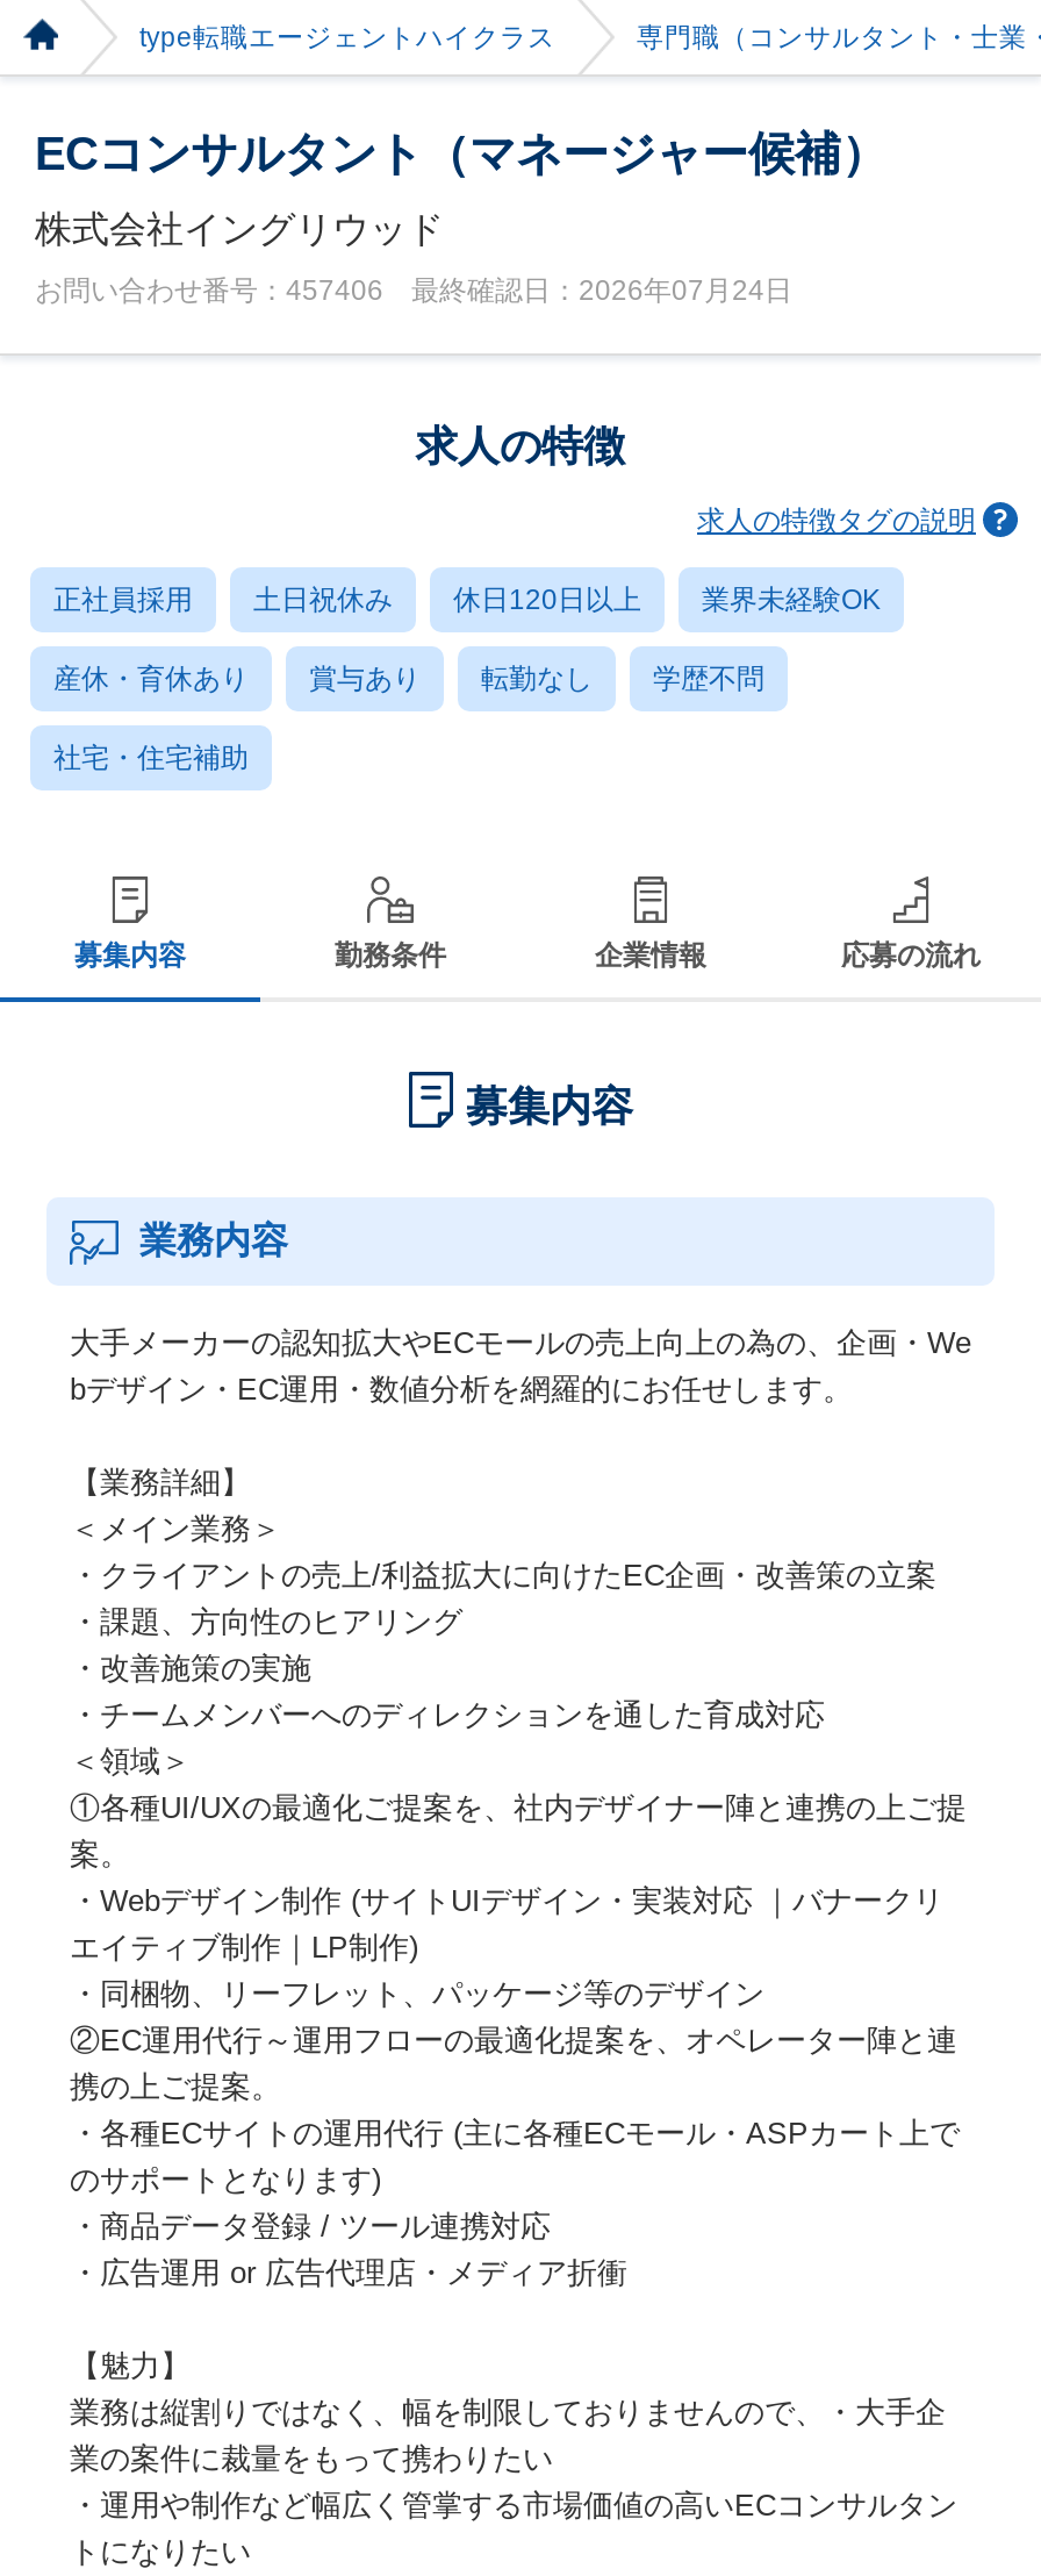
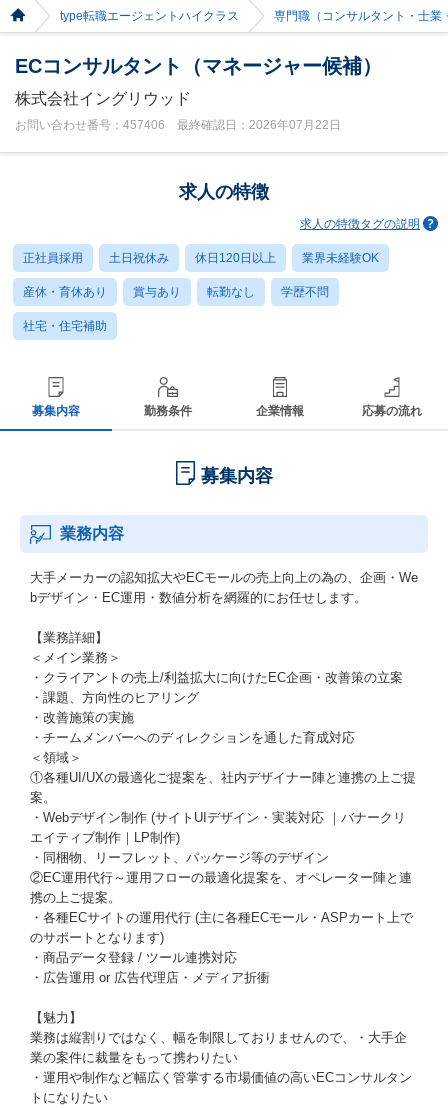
- お問い合わせ番号：457406 最終確認日：2026年07月24日
+ お問い合わせ番号：457406 最終確認日：2026年07月22日
